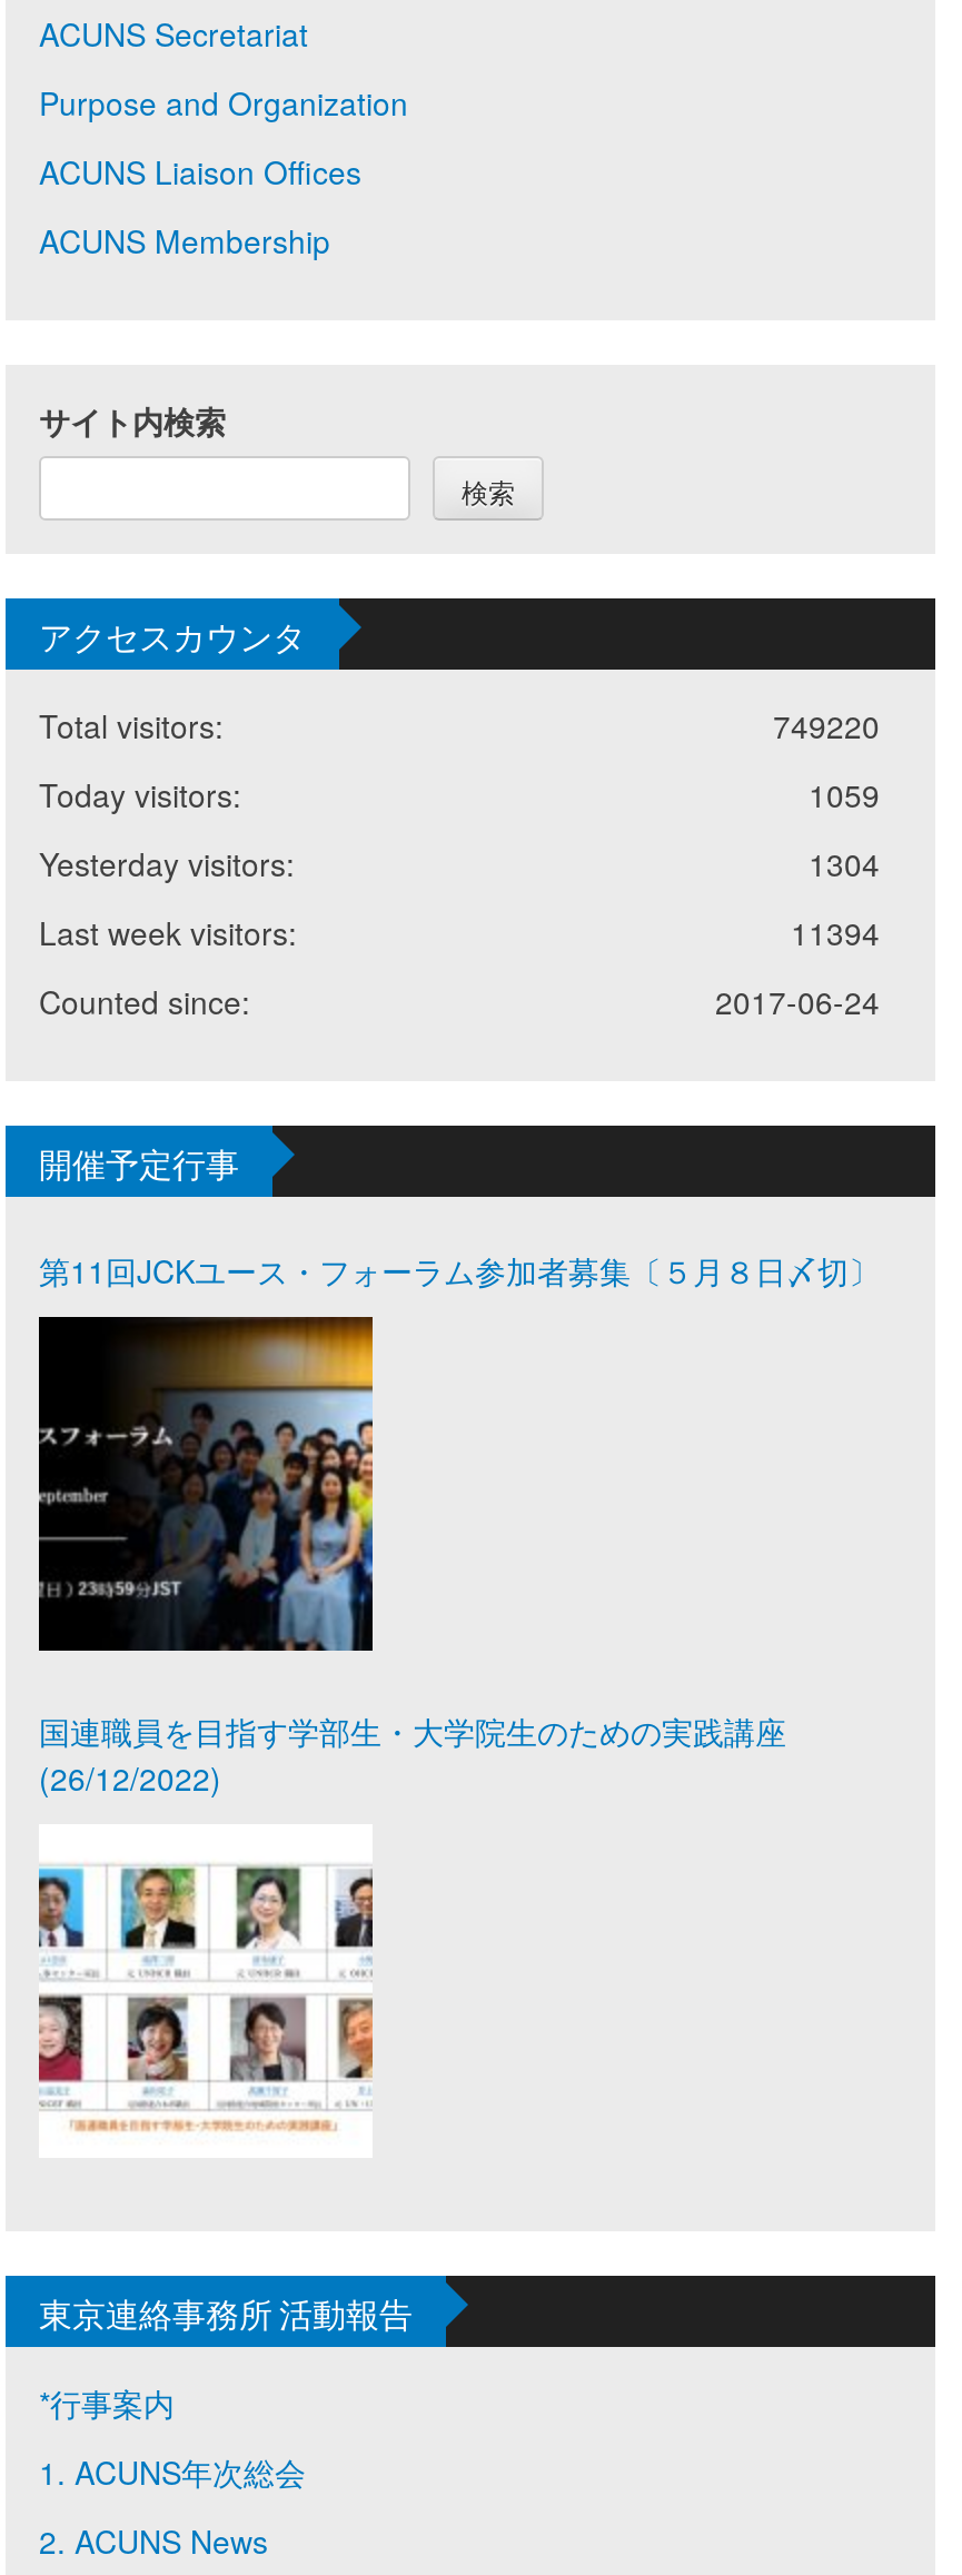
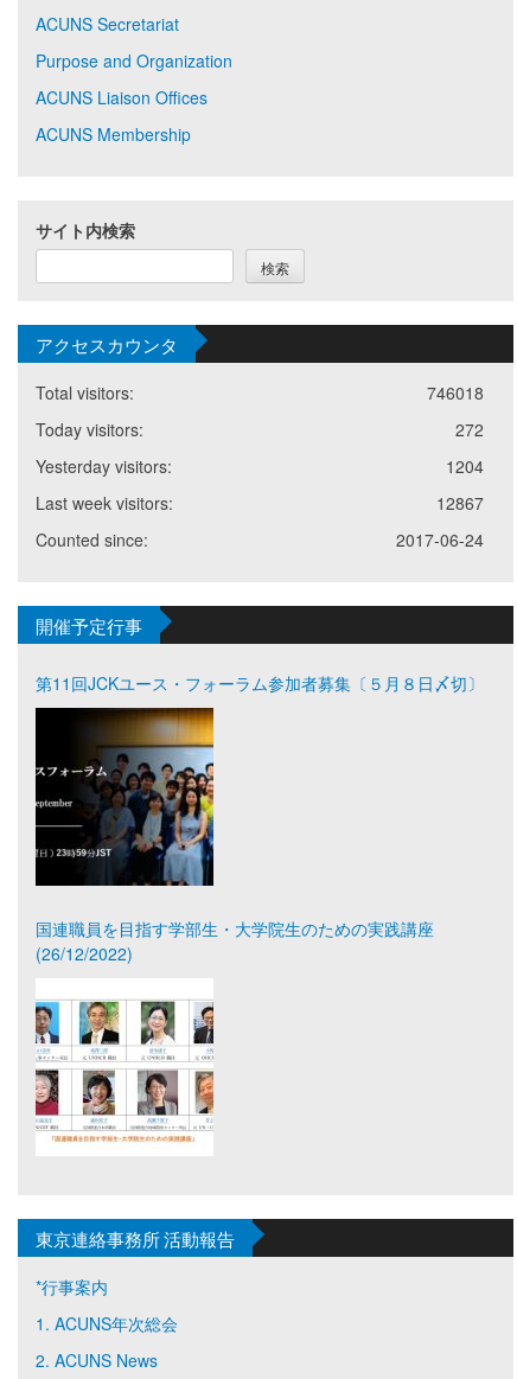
- 749220
+ 746018

- 1059
+ 272

- 1304
+ 1204

- 11394
+ 12867
